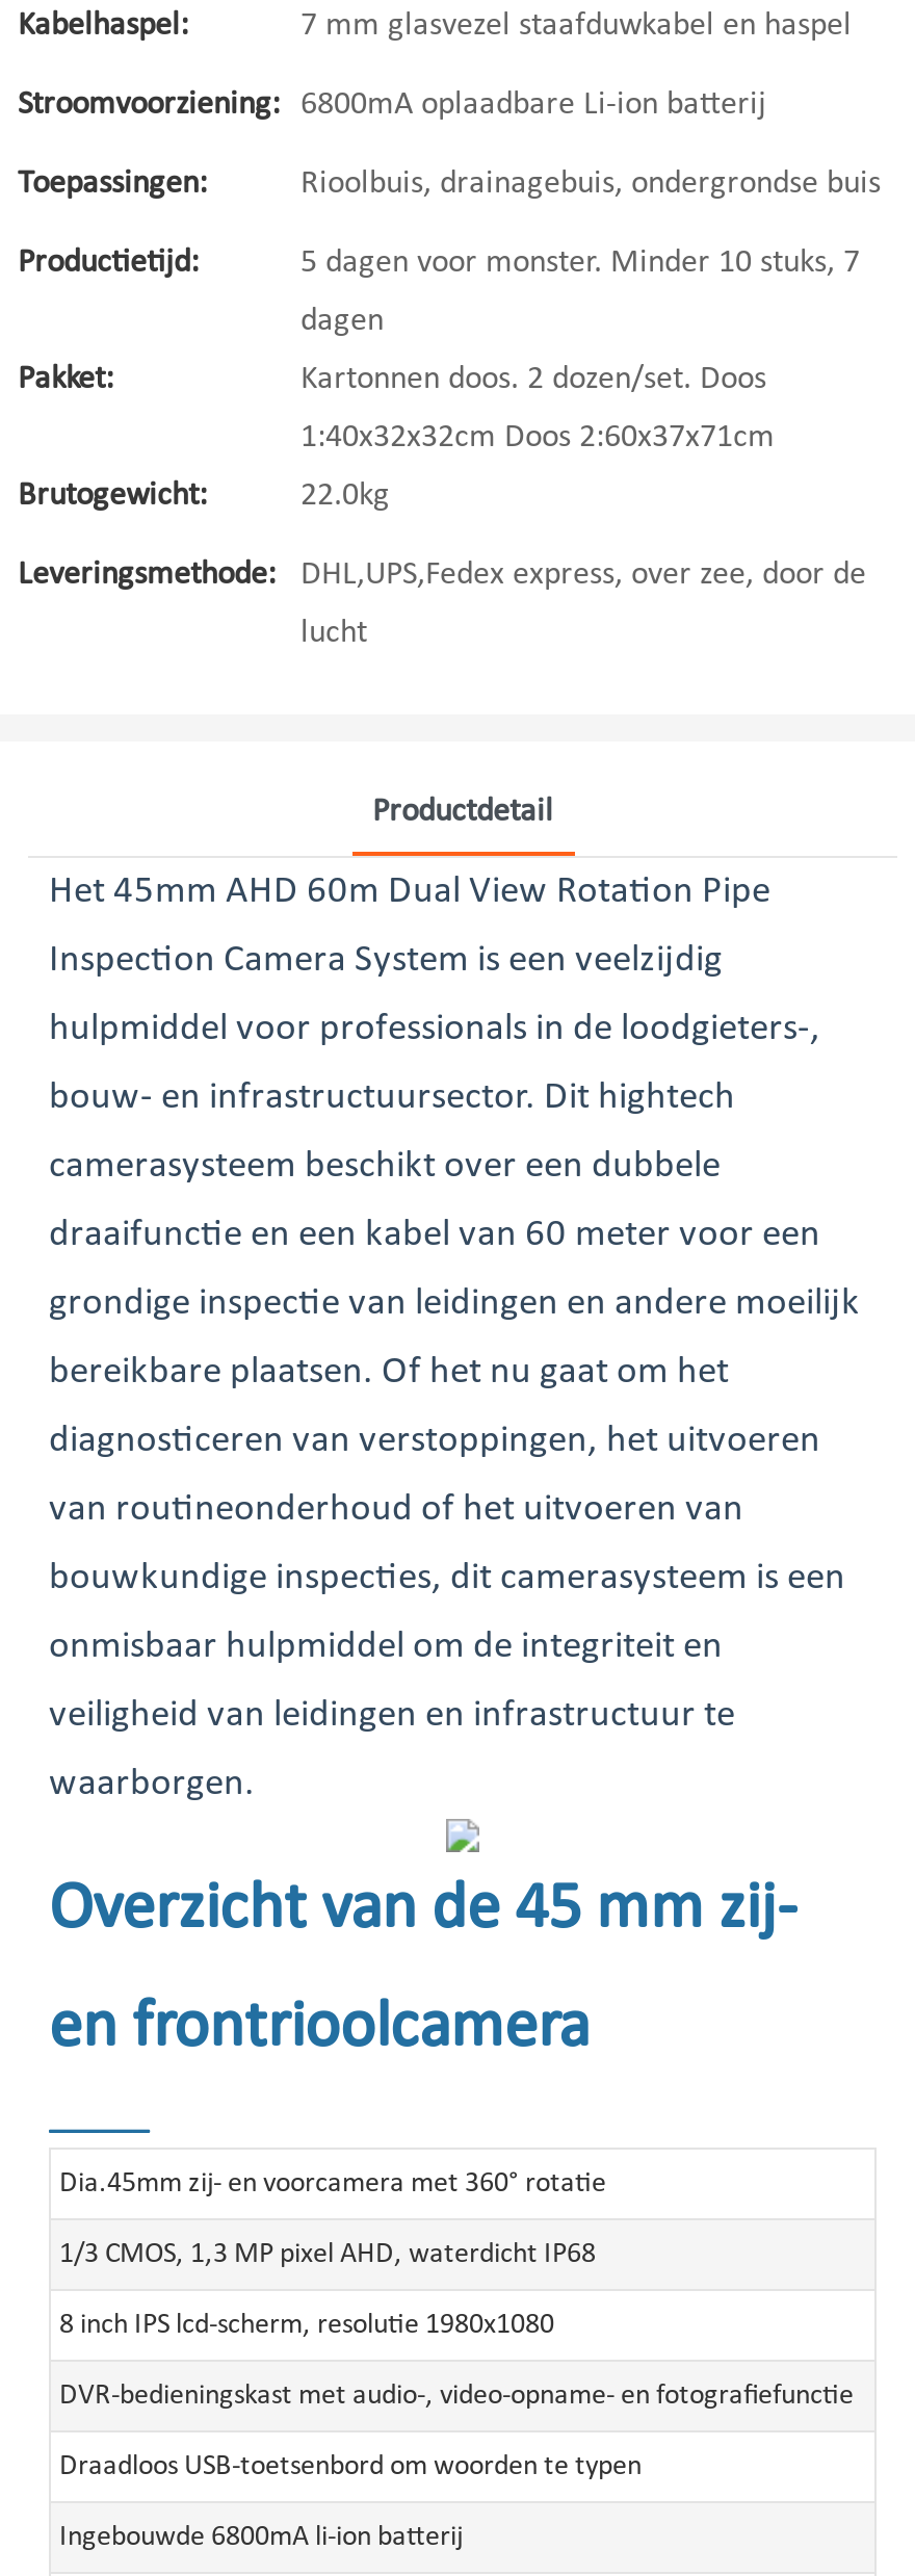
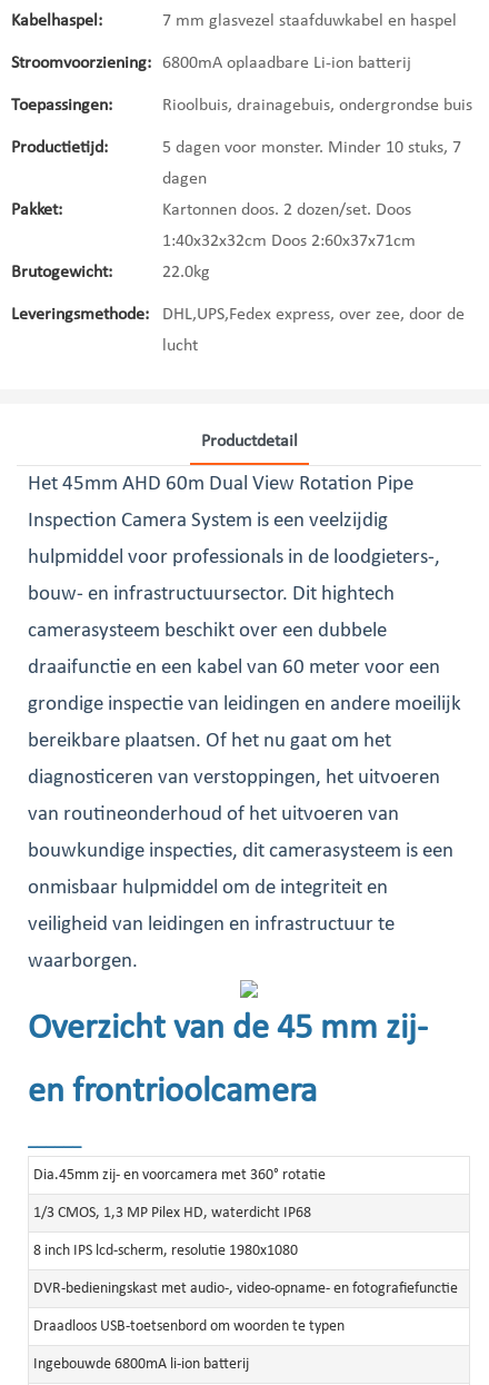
- 1/3 CMOS, 1,3 MP pixel AHD, waterdicht IP68
+ 1/3 CMOS, 1,3 MP Pilex HD, waterdicht IP68
